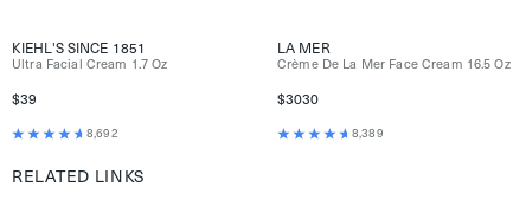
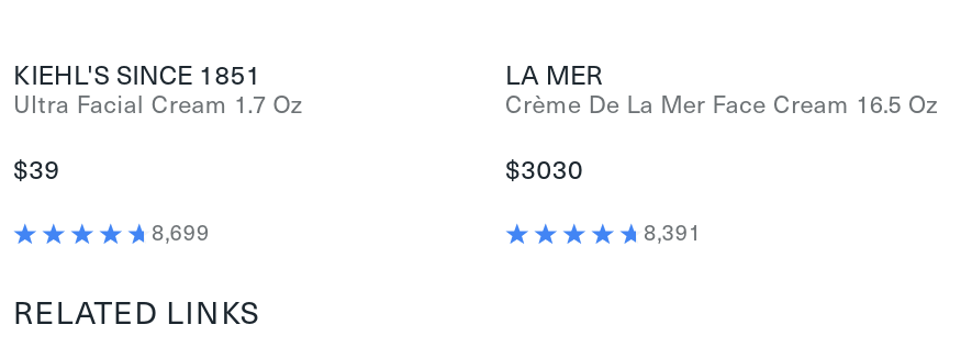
- 8,692
+ 8,699

- 8,389
+ 8,391
